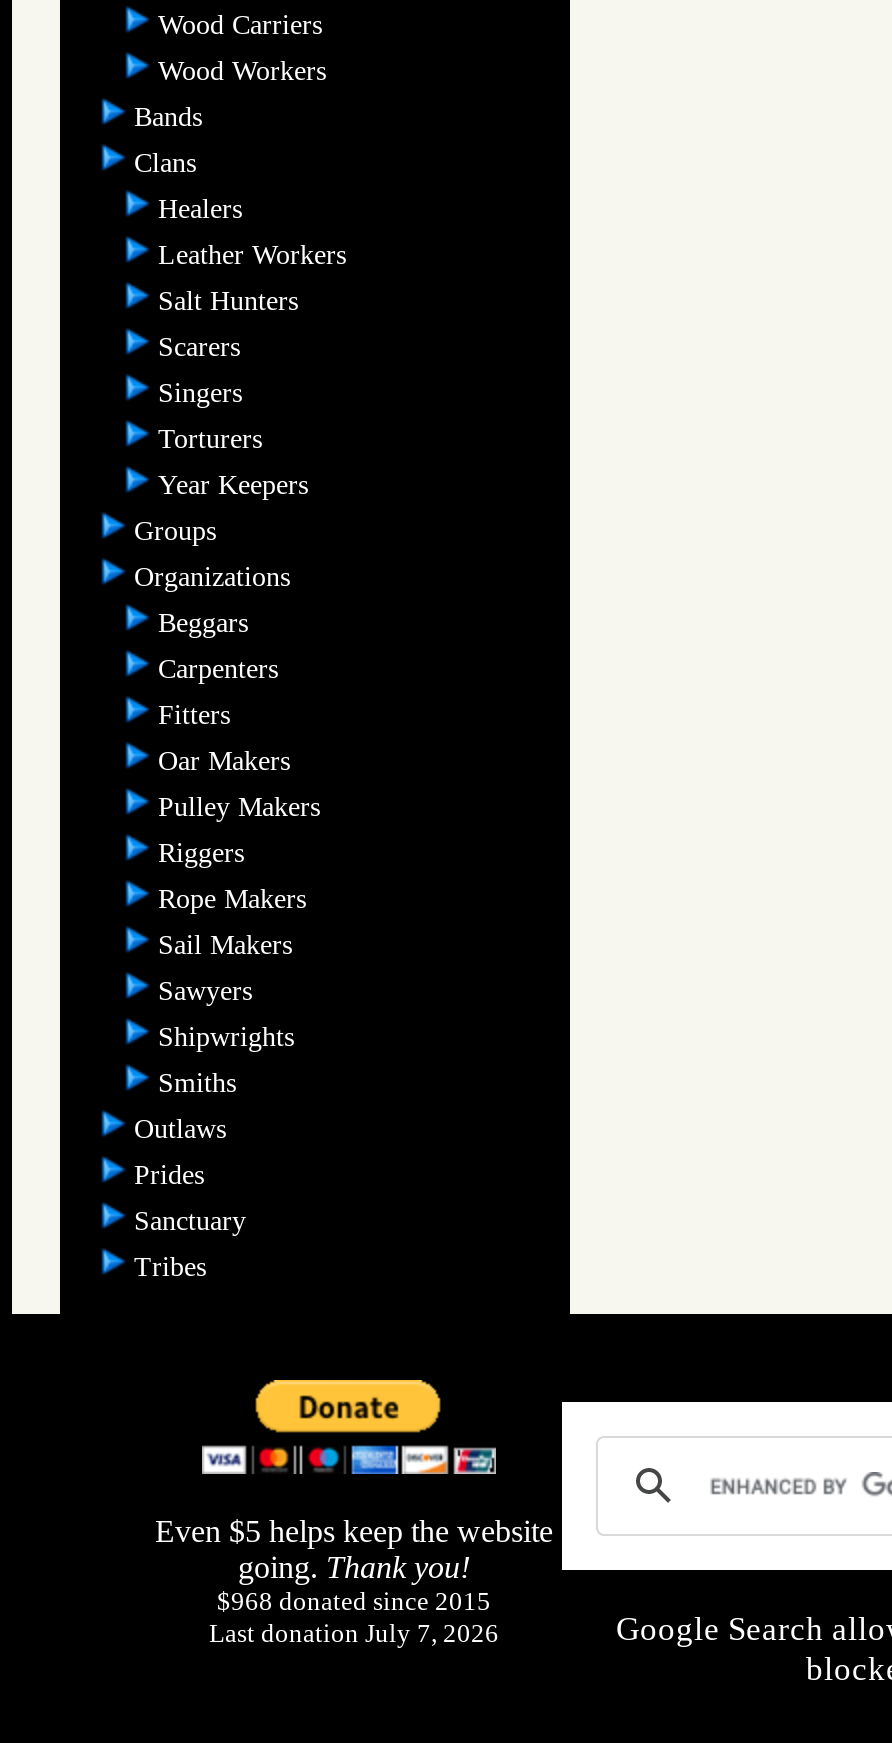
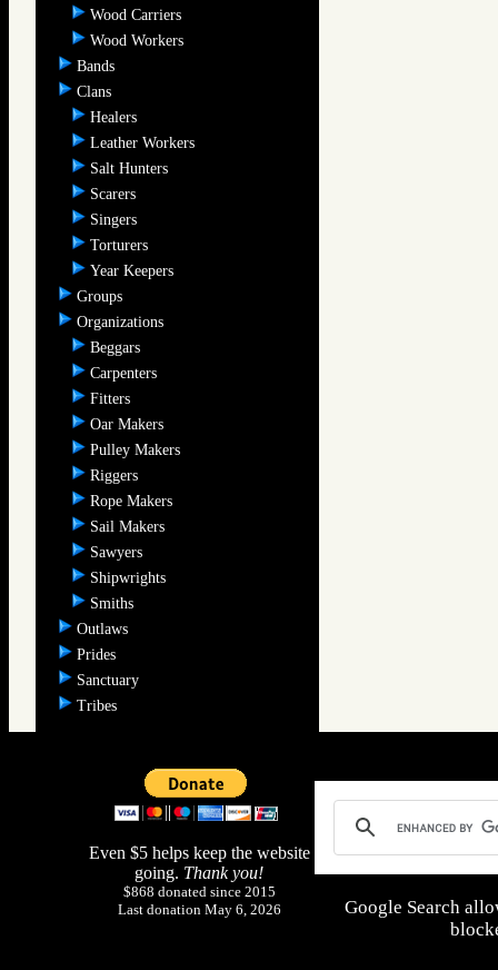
- $968 donated since 2015
+ $868 donated since 2015

- Last donation July 7, 2026
+ Last donation May 6, 2026
